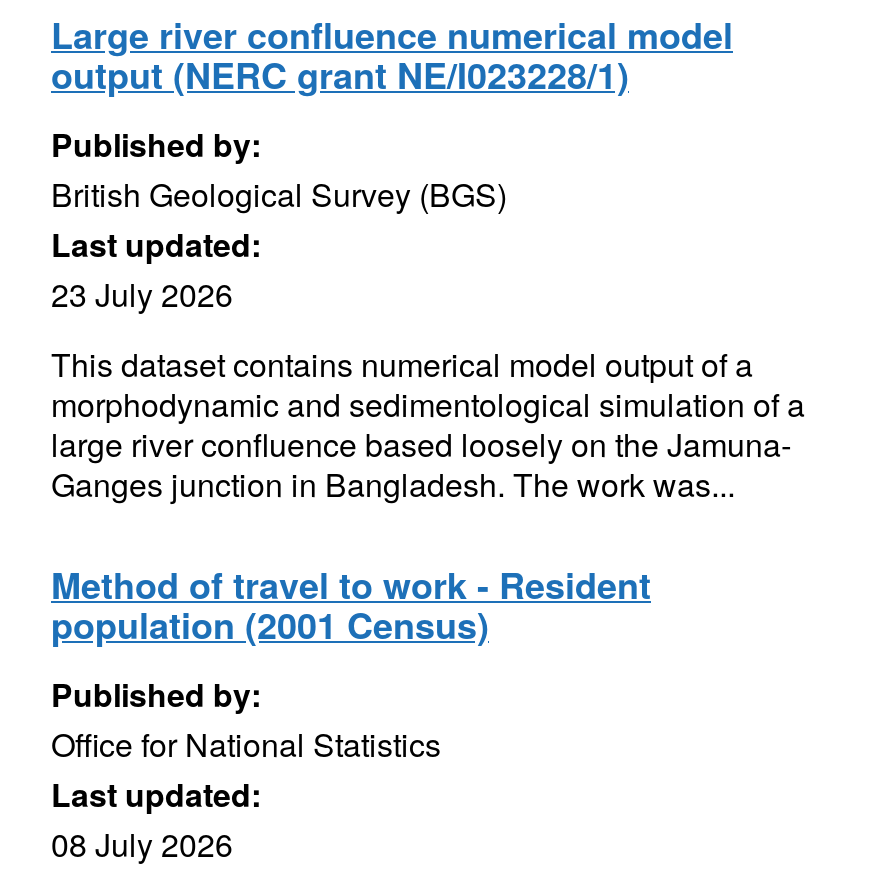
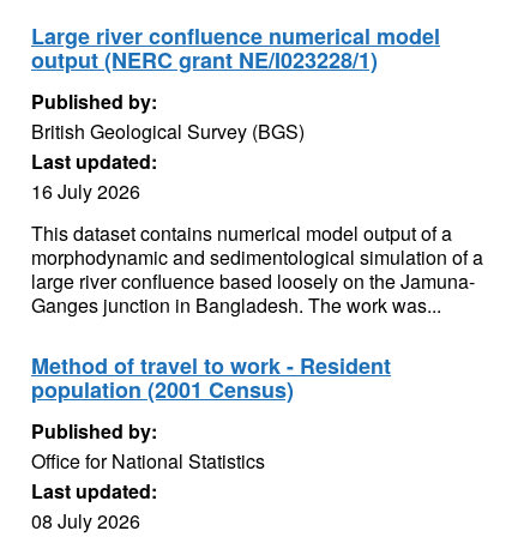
- 23 July 2026
+ 16 July 2026
